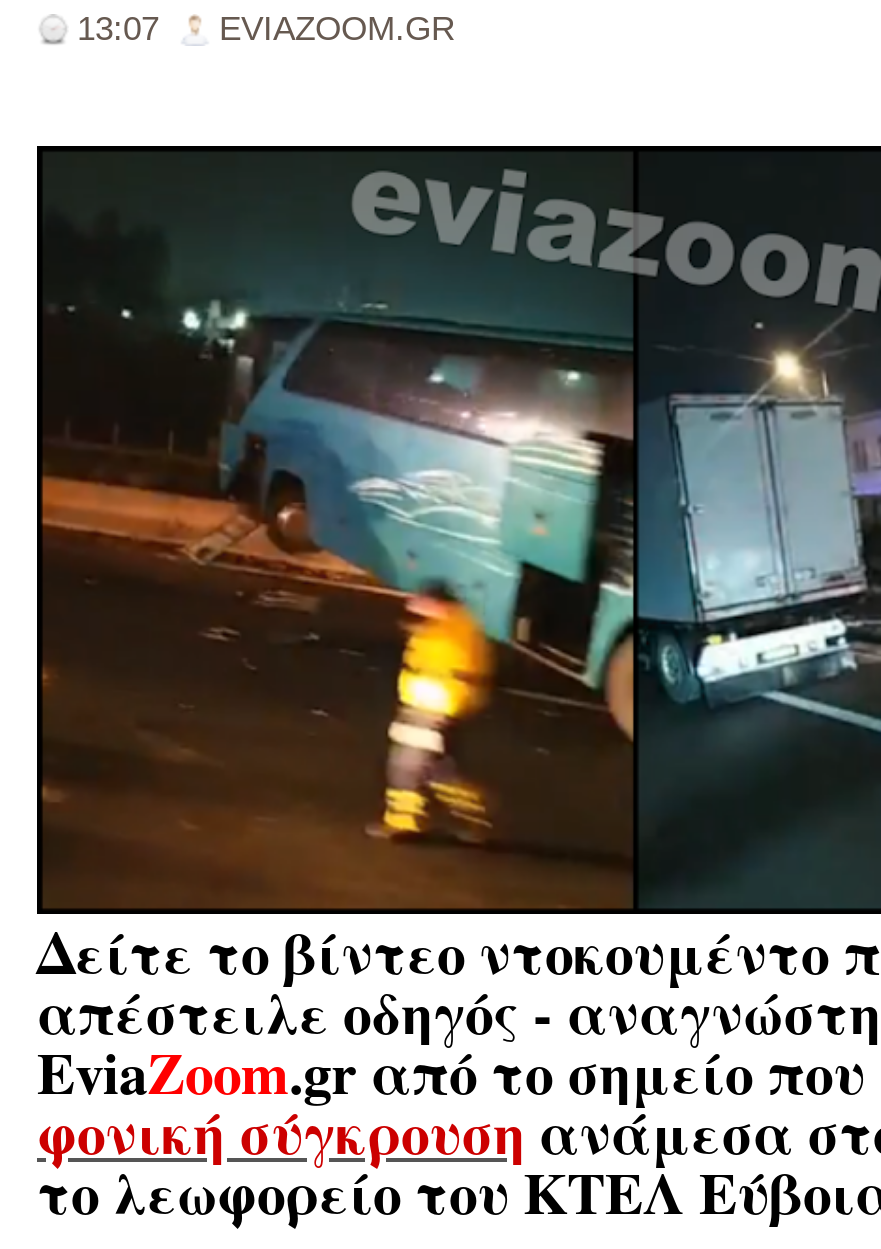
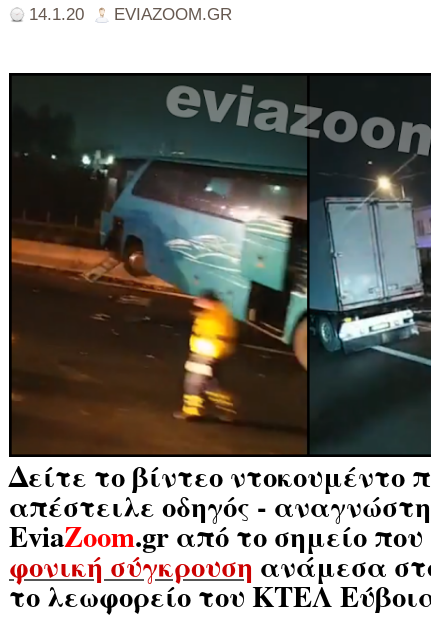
- 13:07 EVIAZOOM.GR
+ 14.1.20 EVIAZOOM.GR
